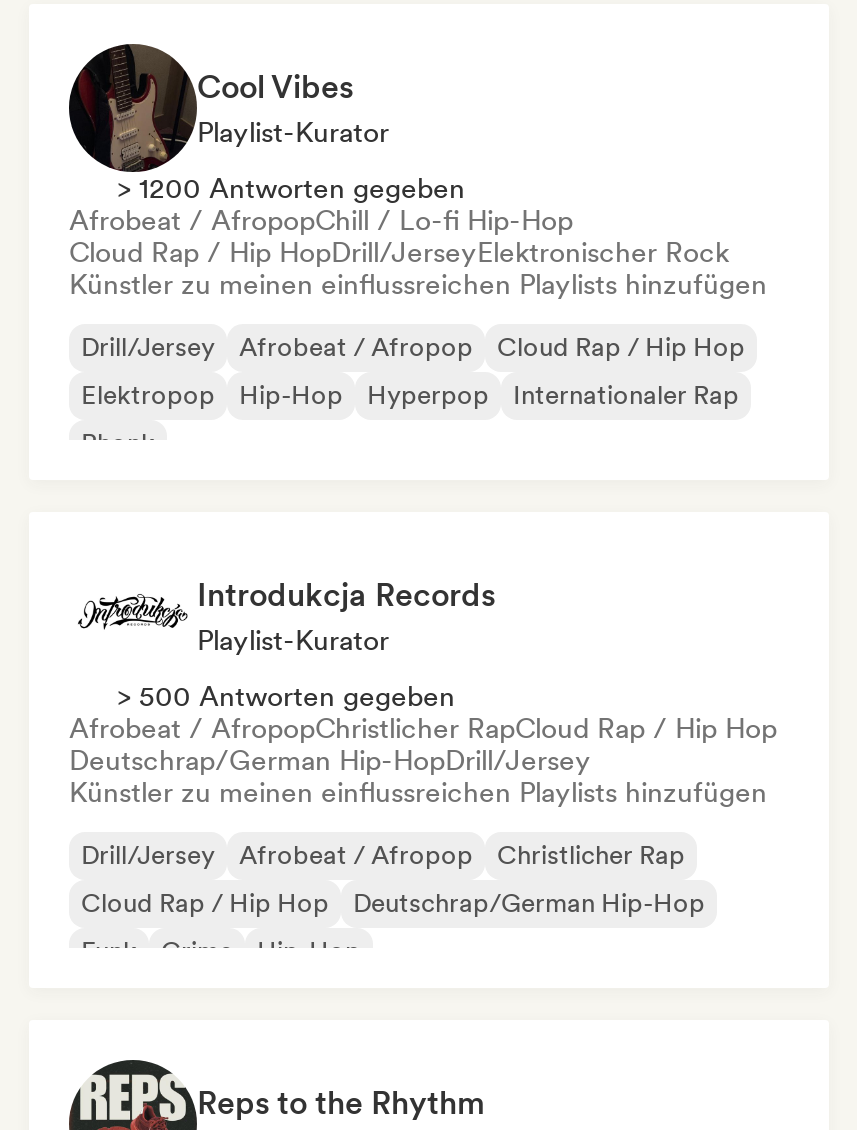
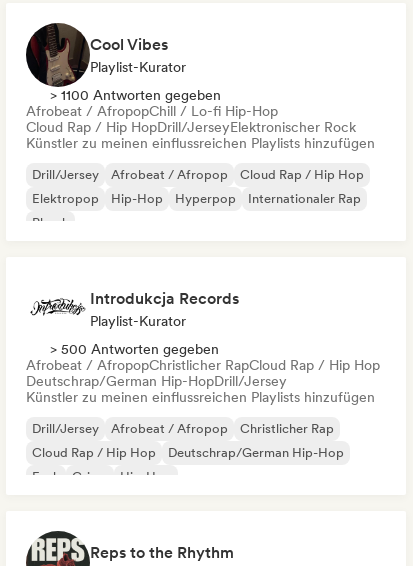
- > 1200 Antworten gegeben
+ > 1100 Antworten gegeben
